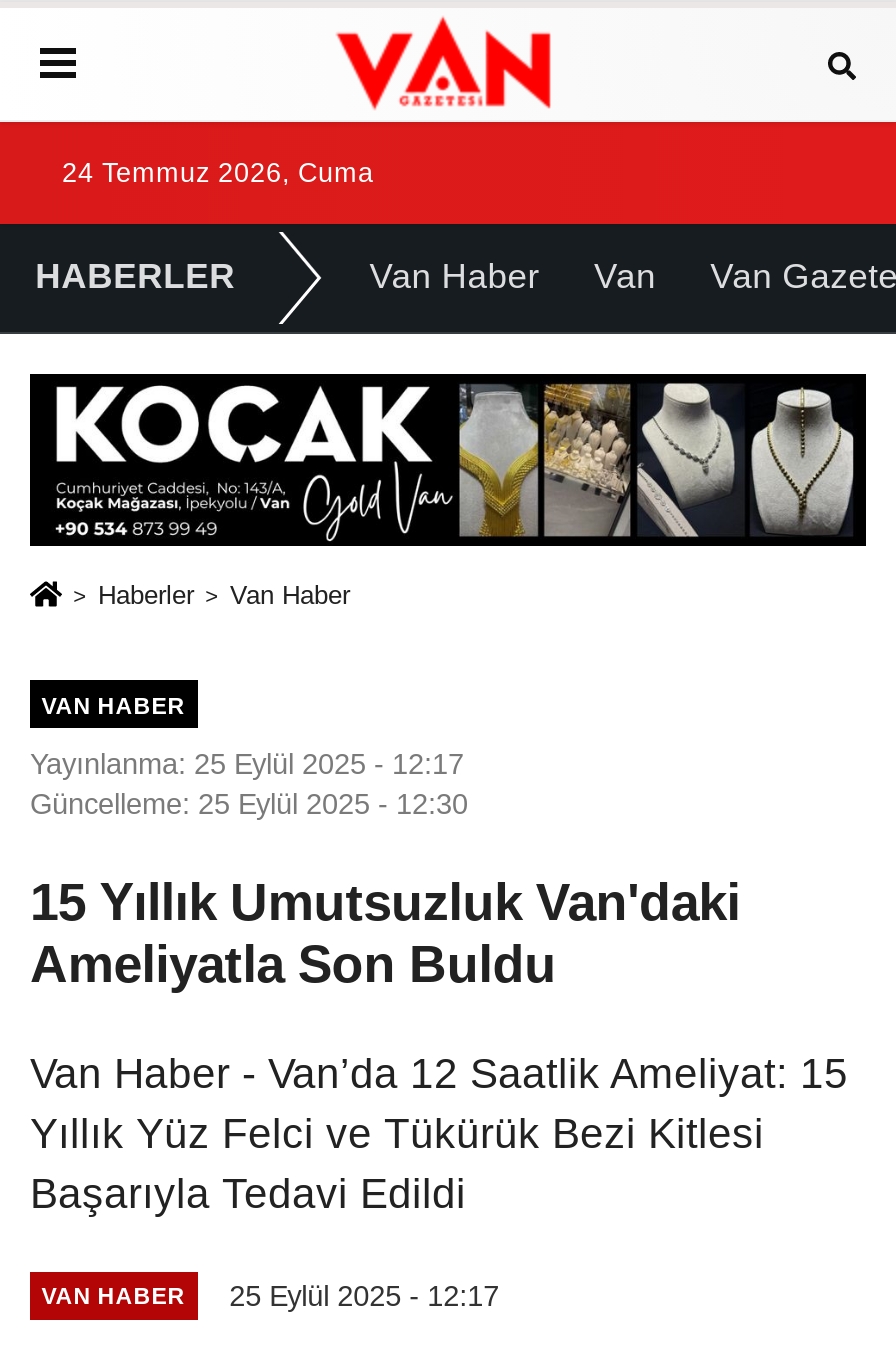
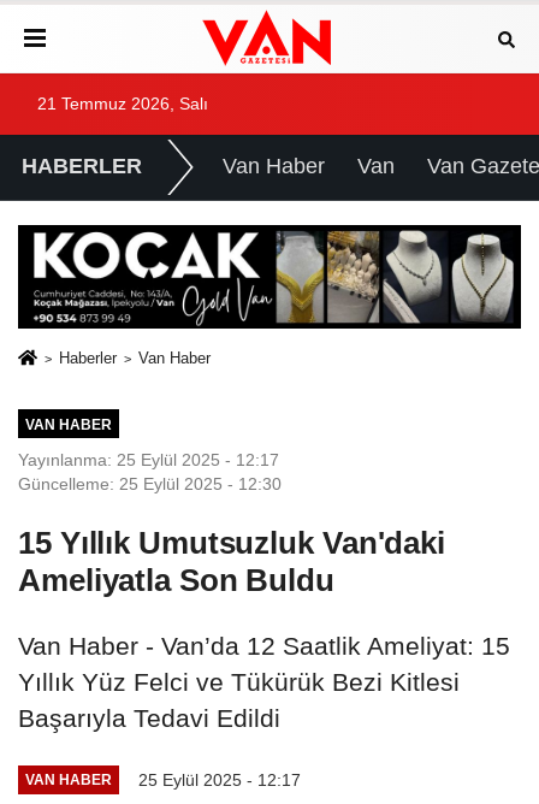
- 24 Temmuz 2026, Cuma
+ 21 Temmuz 2026, Salı
